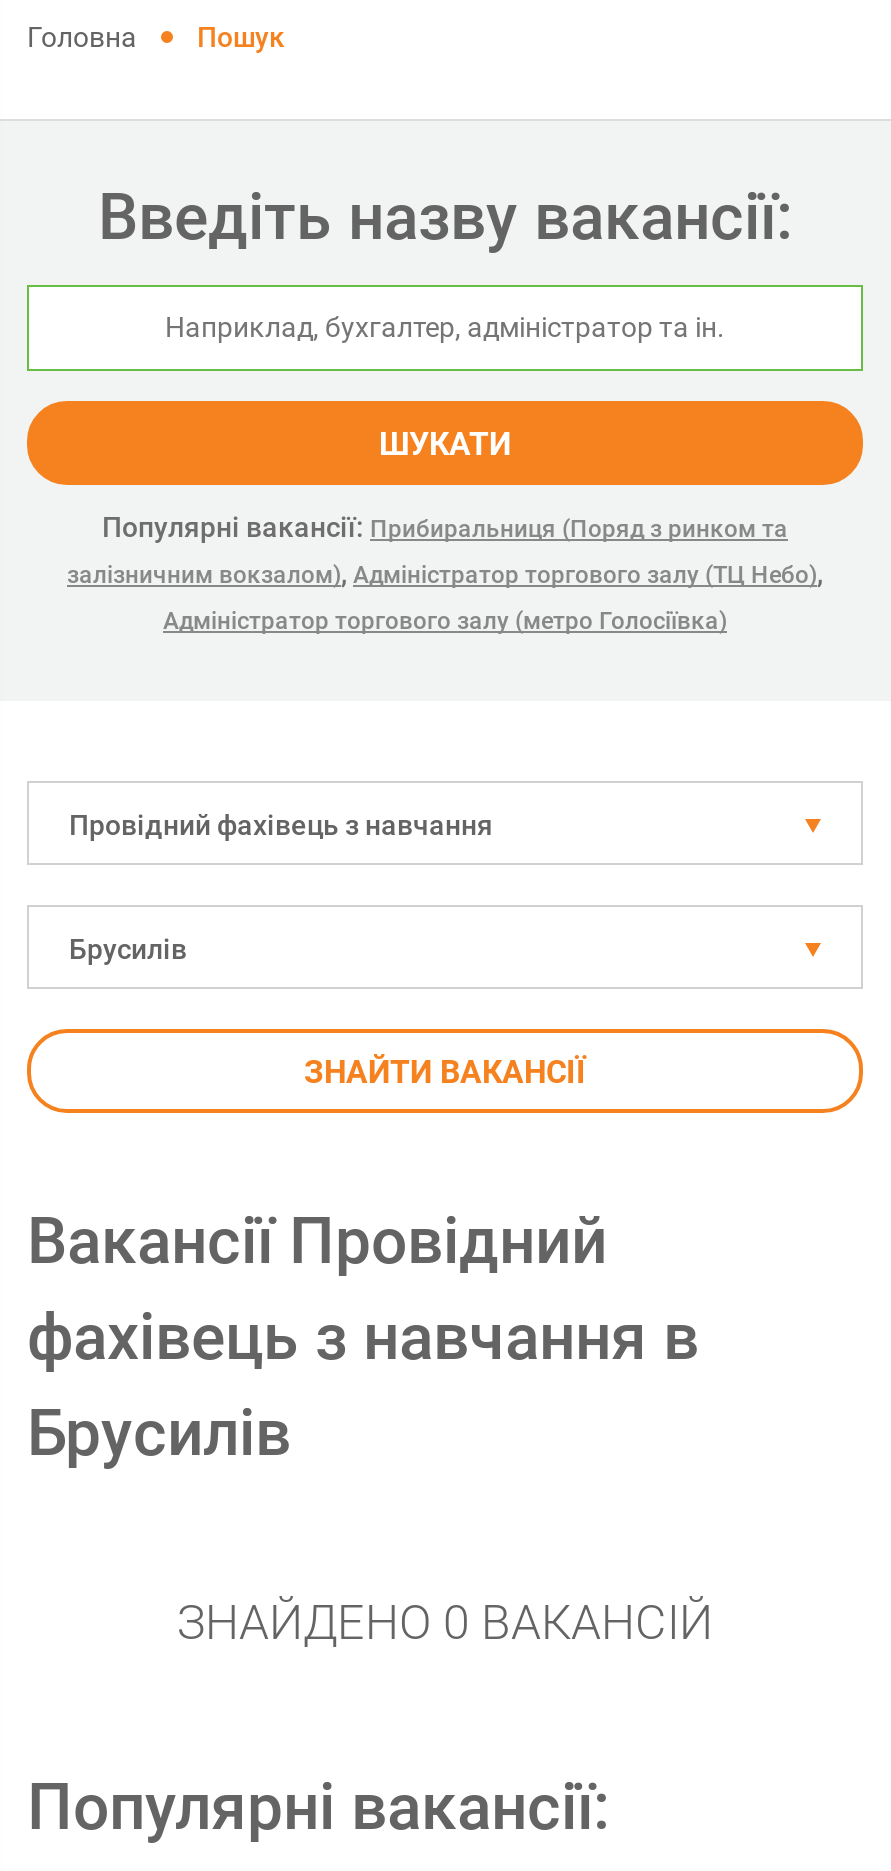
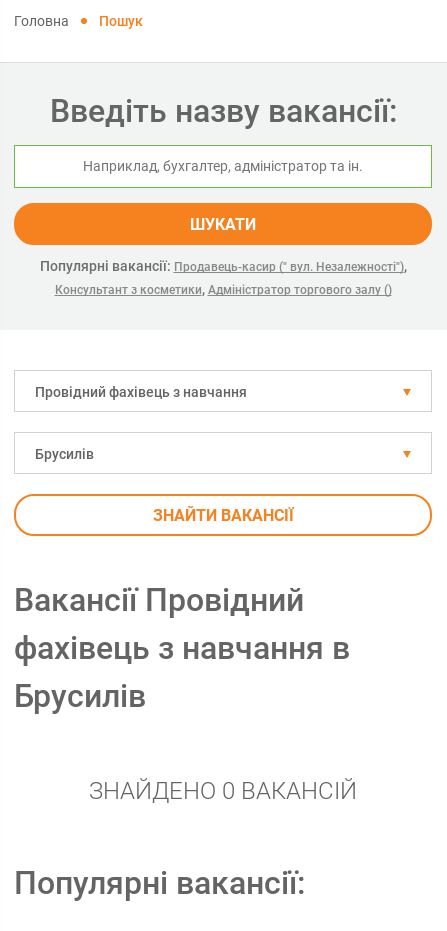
- Популярні вакансії: Прибиральниця (Поряд з ринком та
- залізничним вокзалом), Адміністратор торгового залу (ТЦ Небо),
- Адміністратор торгового залу (метро Голосіївка)
+ Популярні вакансії: Продавець-касир (" вул. Незалежності"),
+ Консультант з косметики, Адміністратор торгового залу ()
